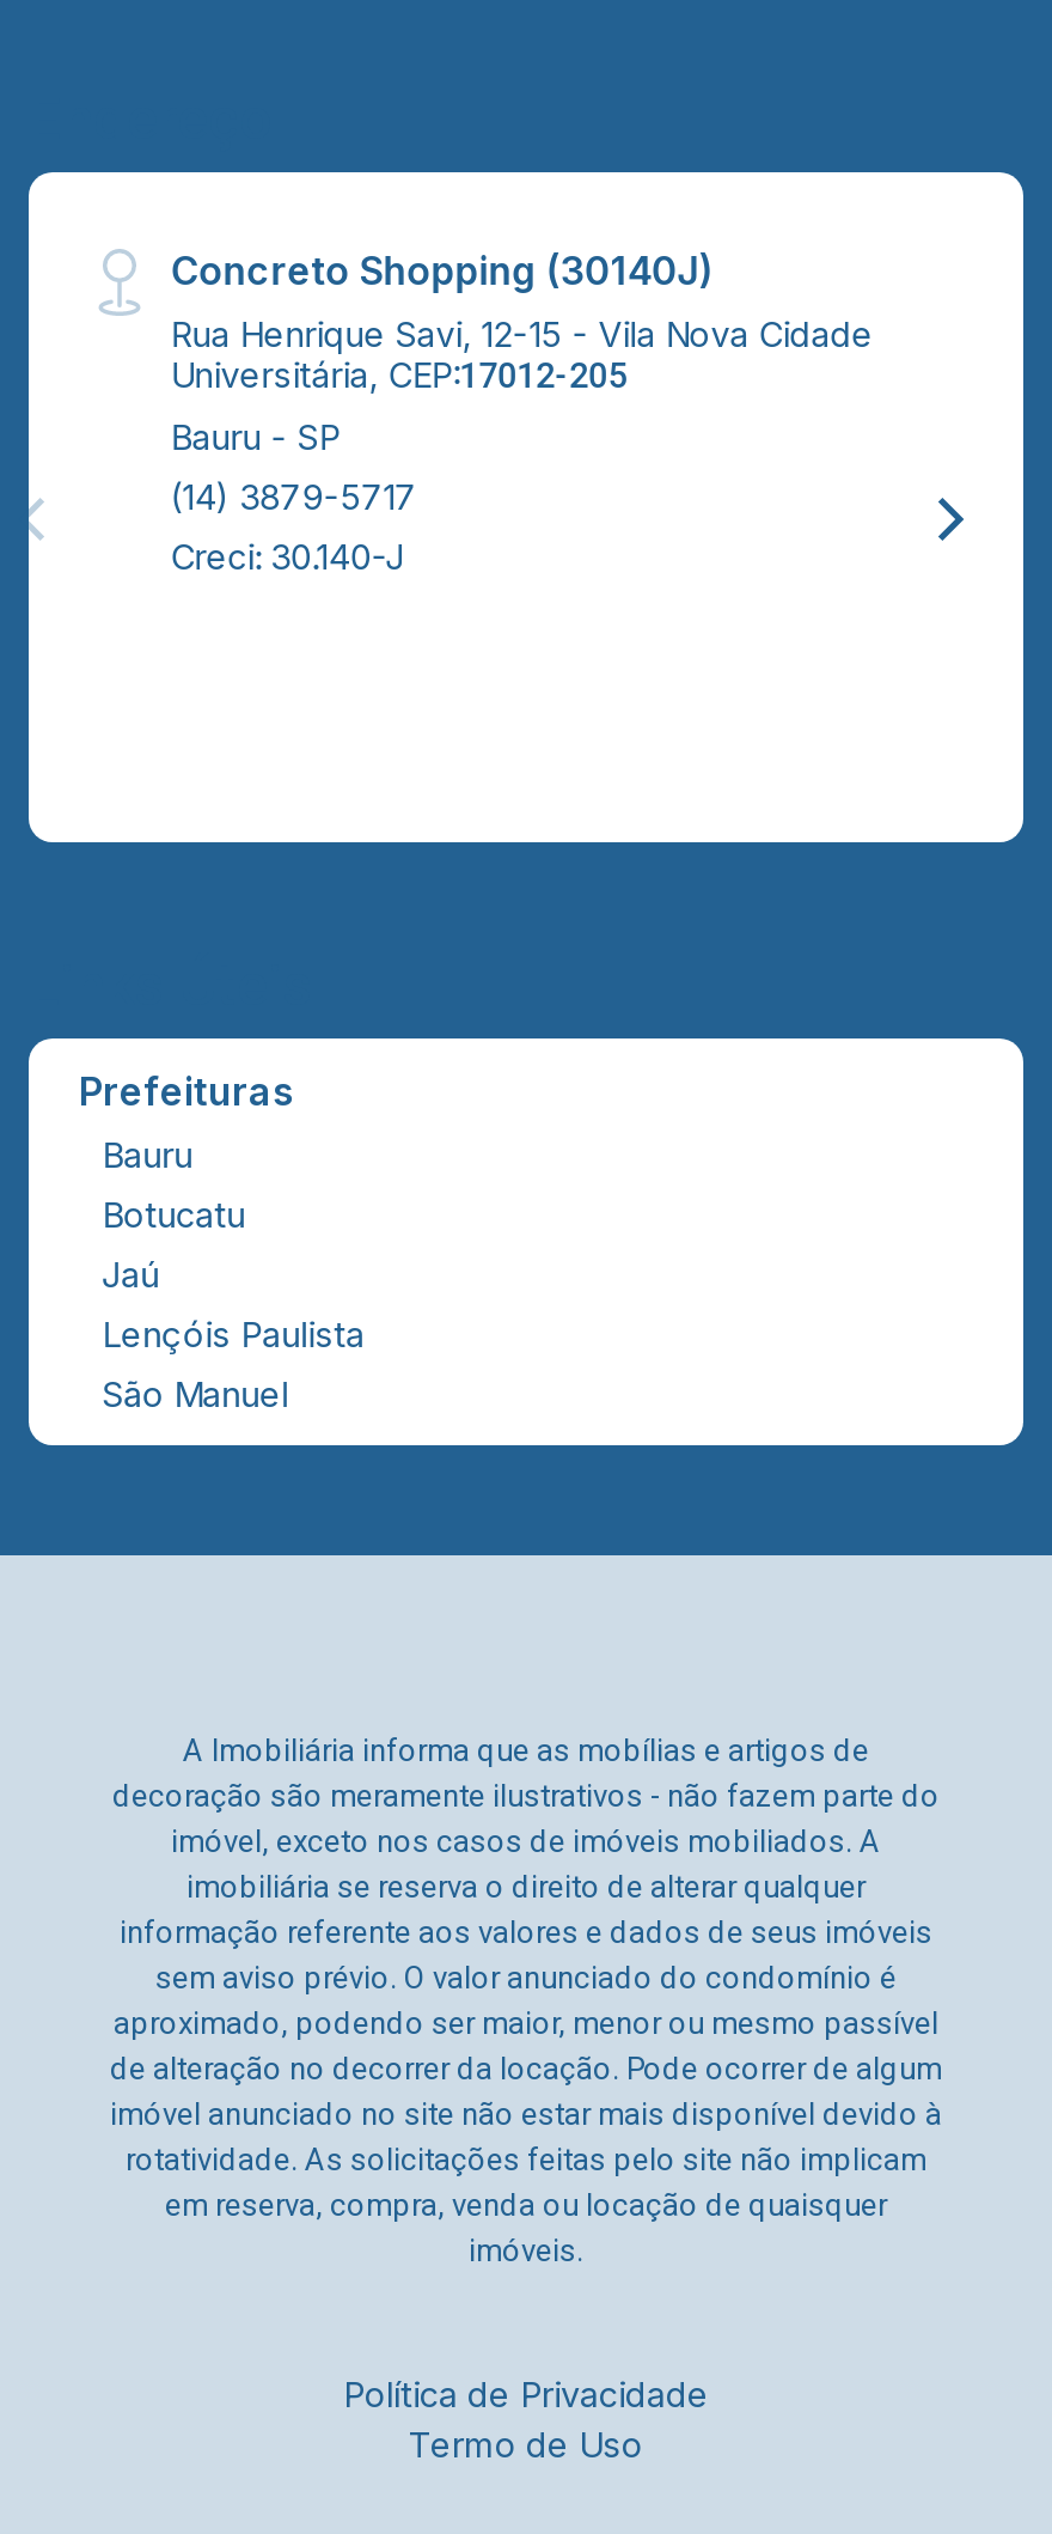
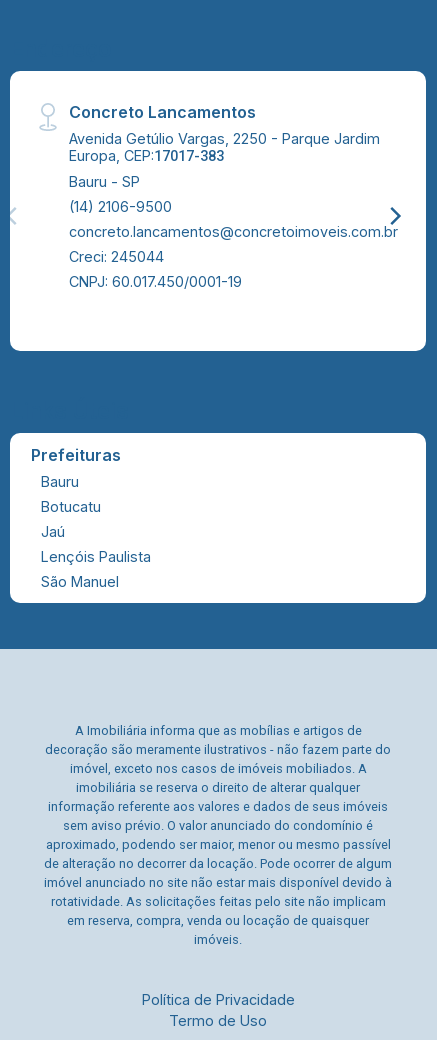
- Concreto Shopping (30140J)
- Rua Henrique Savi, 12-15 - Vila Nova Cidade
- Universitária, CEP:17012-205
+ Concreto Lancamentos
+ Avenida Getúlio Vargas, 2250 - Parque Jardim
+ Europa, CEP:17017-383

- (14) 3879-5717
- Creci: 30.140-J
+ (14) 2106-9500
+ concreto.lancamentos@concretoimoveis.com.br
+ Creci: 245044
+ CNPJ: 60.017.450/0001-19
